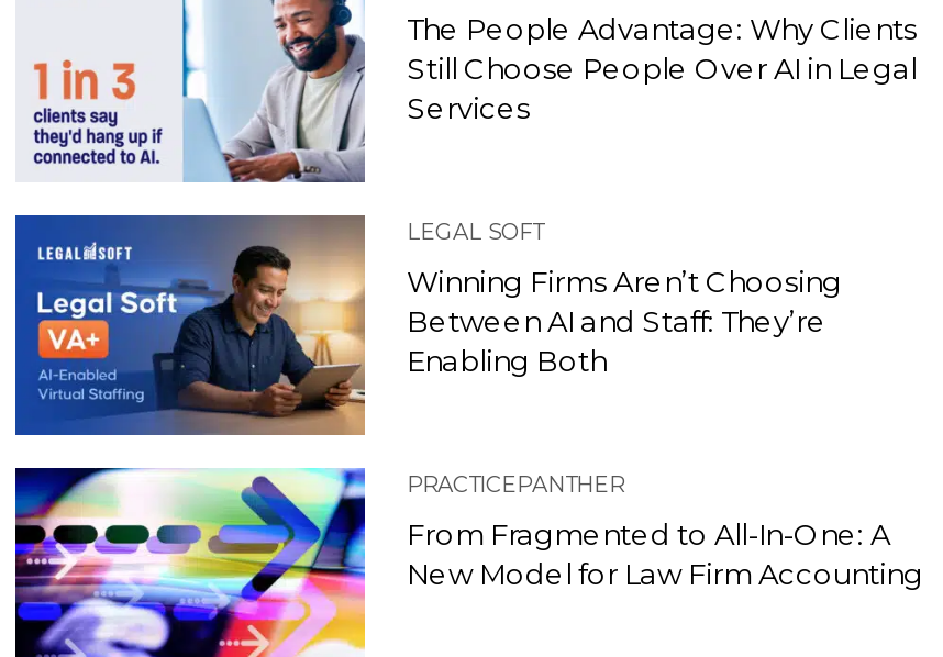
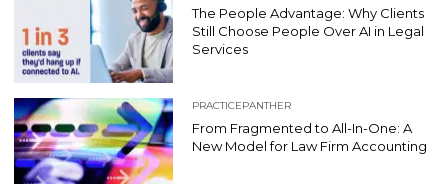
- [image]
- LEGAL SOFT
- Winning Firms Aren’t Choosing
- Between AI and Staff: They’re
- Enabling Both
